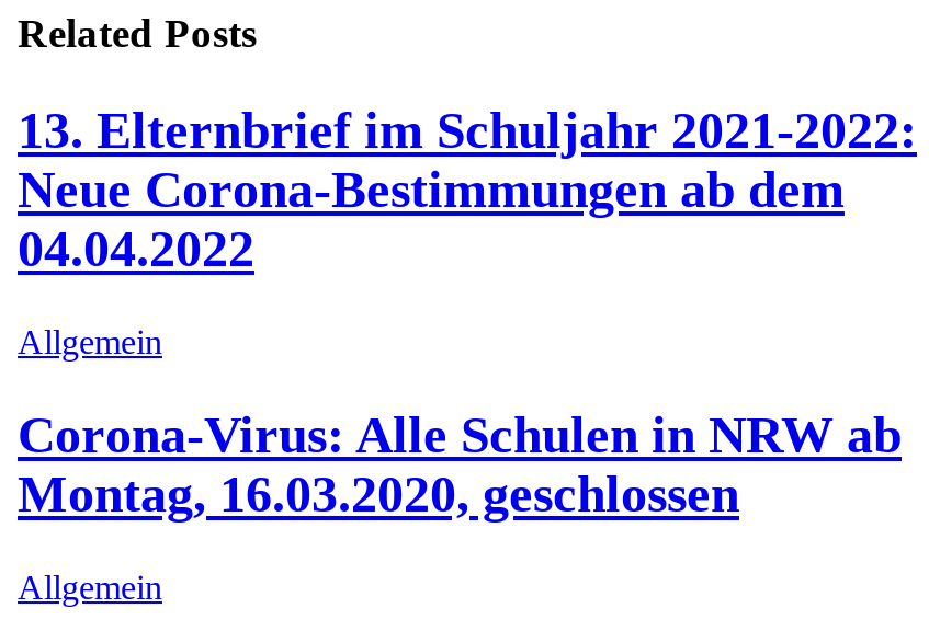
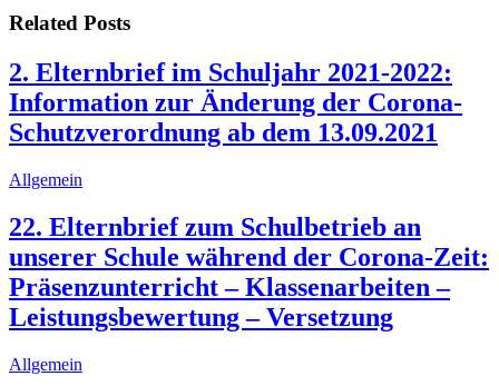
- 13. Elternbrief im Schuljahr 2021-2022:
- Neue Corona-Bestimmungen ab dem
- 04.04.2022
+ 2. Elternbrief im Schuljahr 2021-2022:
+ Information zur Änderung der Corona-
+ Schutzverordnung ab dem 13.09.2021

- Corona-Virus: Alle Schulen in NRW ab
- Montag, 16.03.2020, geschlossen
+ 22. Elternbrief zum Schulbetrieb an
+ unserer Schule während der Corona-Zeit:
+ Präsenzunterricht – Klassenarbeiten –
+ Leistungsbewertung – Versetzung
